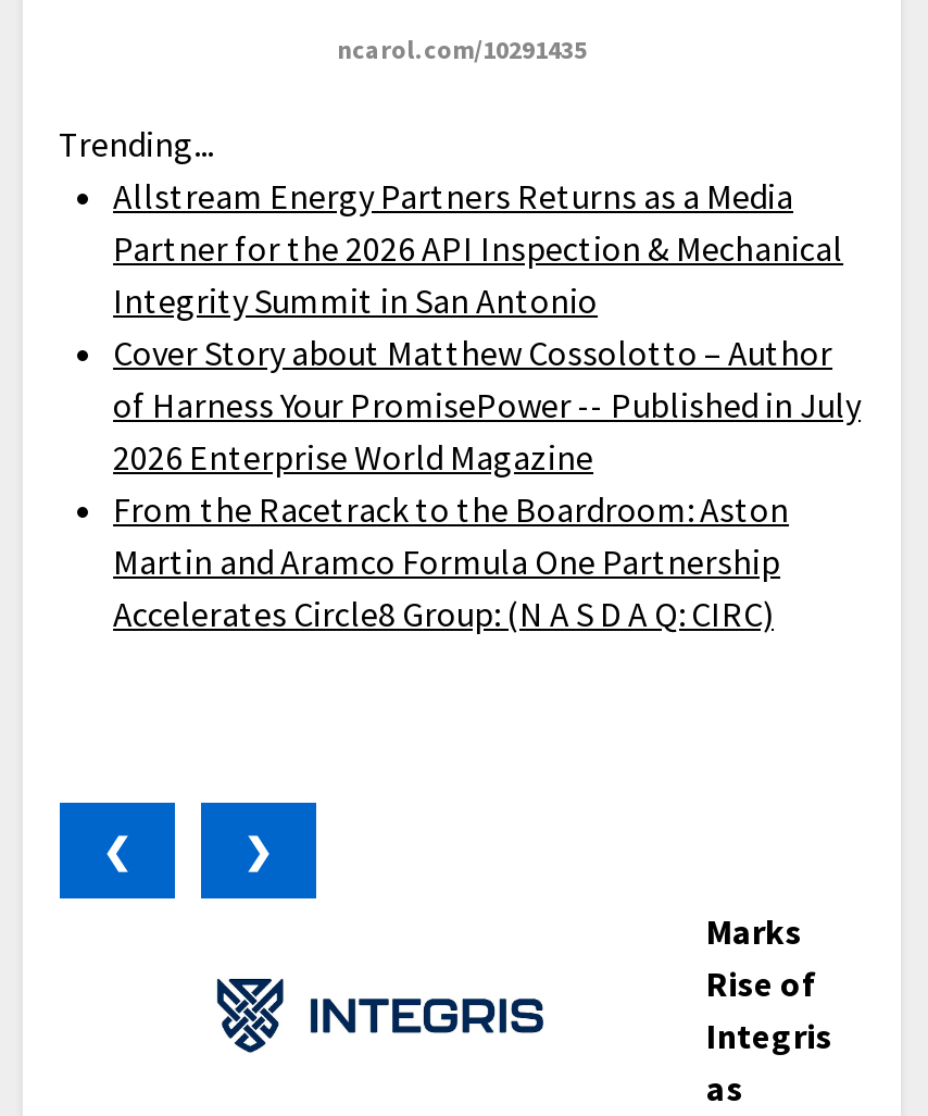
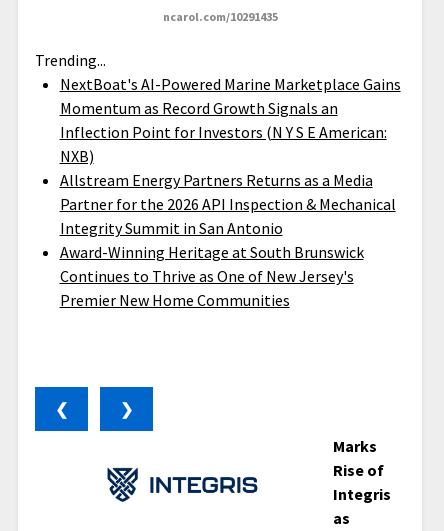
+ NextBoat's AI-Powered Marine Marketplace Gains
+ Momentum as Record Growth Signals an
+ Inflection Point for Investors (N Y S E American:
+ NXB)

moved down: Allstream Energy Partners Returns as a Media | Partner for the 2026 API Inspection & Mechanical | Integrity Summit in San Antonio

- Cover Story about Matthew Cossolotto – Author
- of Harness Your PromisePower -- Published in July
- 2026 Enterprise World Magazine
- From the Racetrack to the Boardroom: Aston
- Martin and Aramco Formula One Partnership
- Accelerates Circle8 Group: (N A S D A Q: CIRC)
+ Award-Winning Heritage at South Brunswick
+ Continues to Thrive as One of New Jersey's
+ Premier New Home Communities
